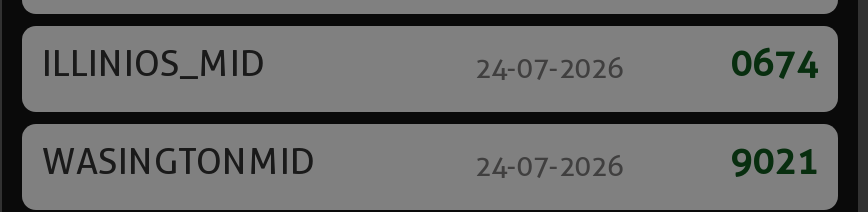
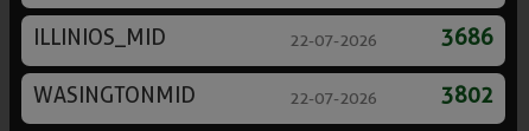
- 24-07-2026
+ 22-07-2026

- 0674
+ 3686

- 24-07-2026
+ 22-07-2026

- 9021
+ 3802
